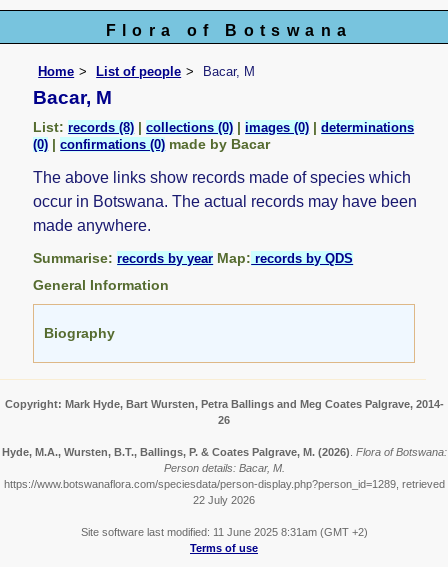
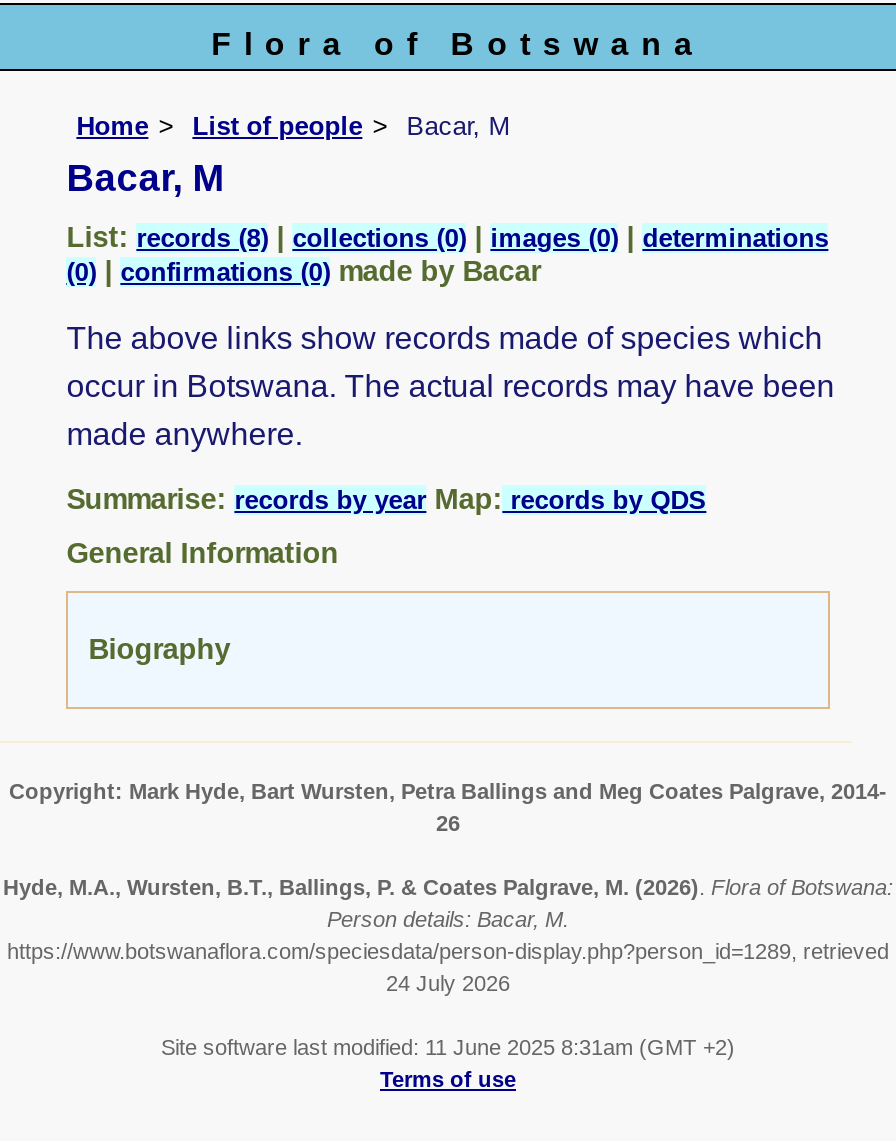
- 22 July 2026
+ 24 July 2026
